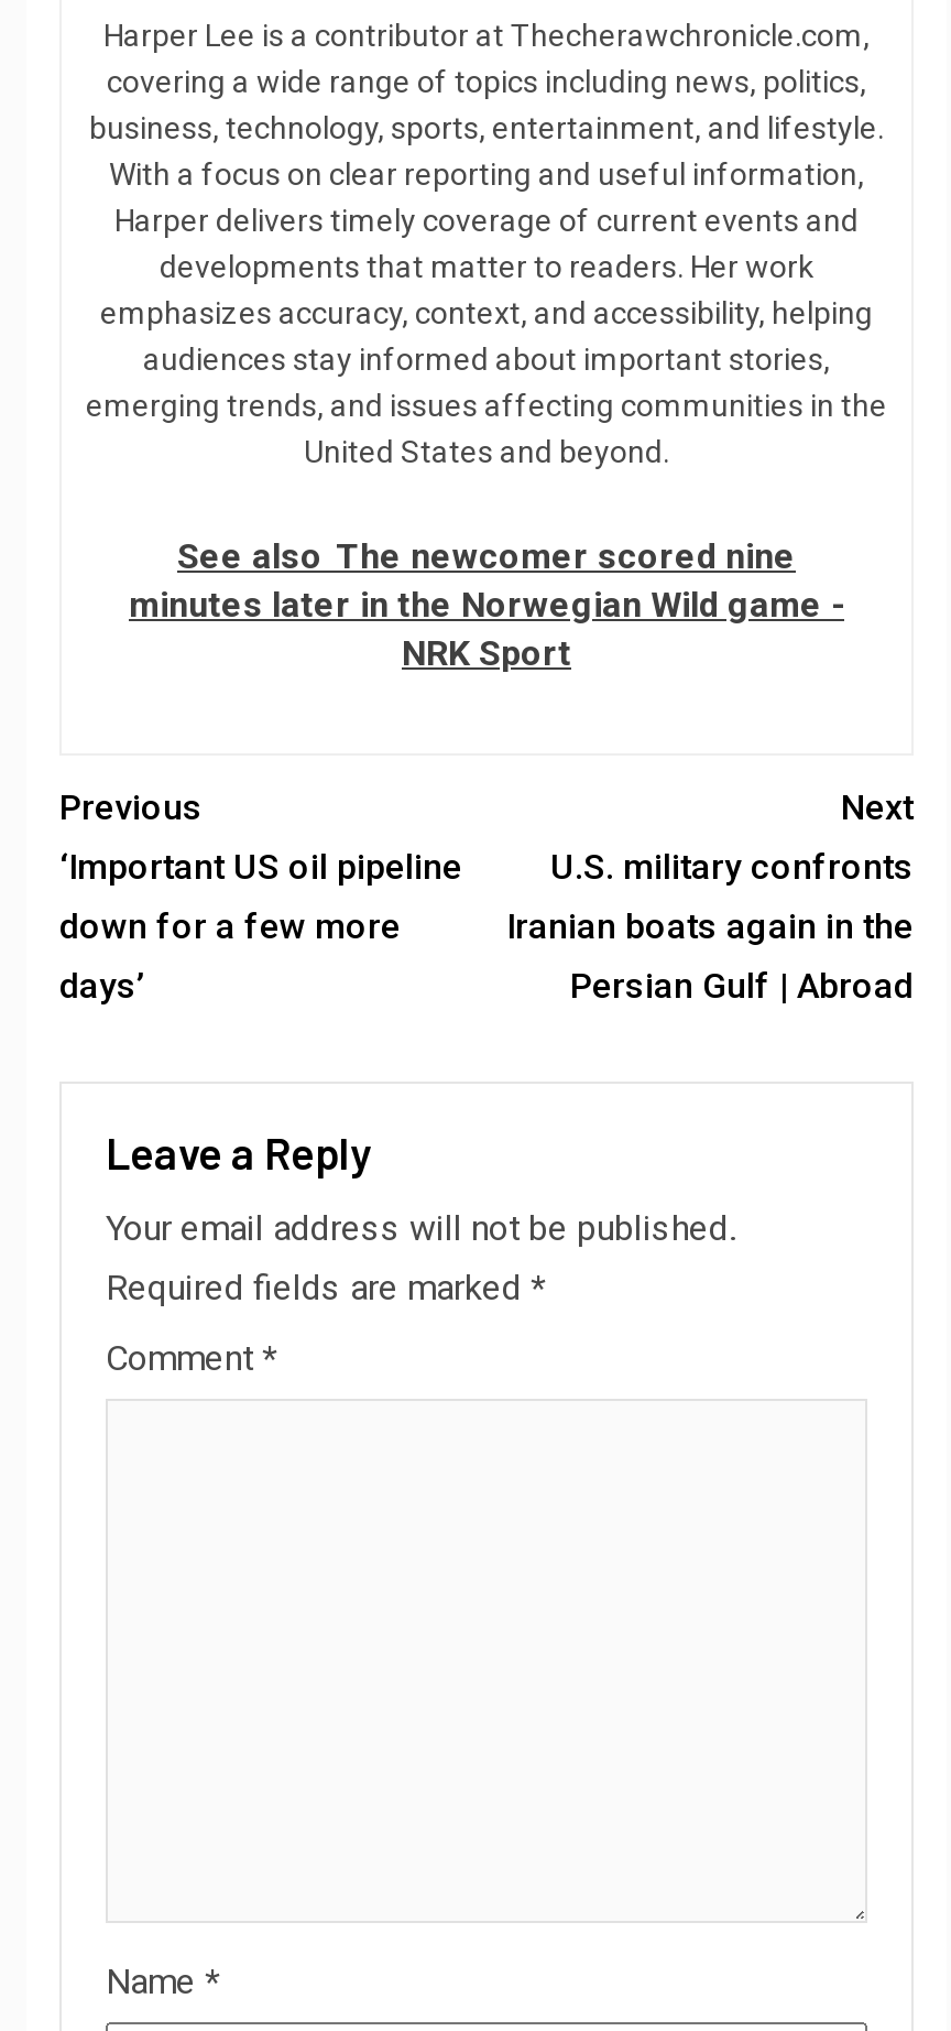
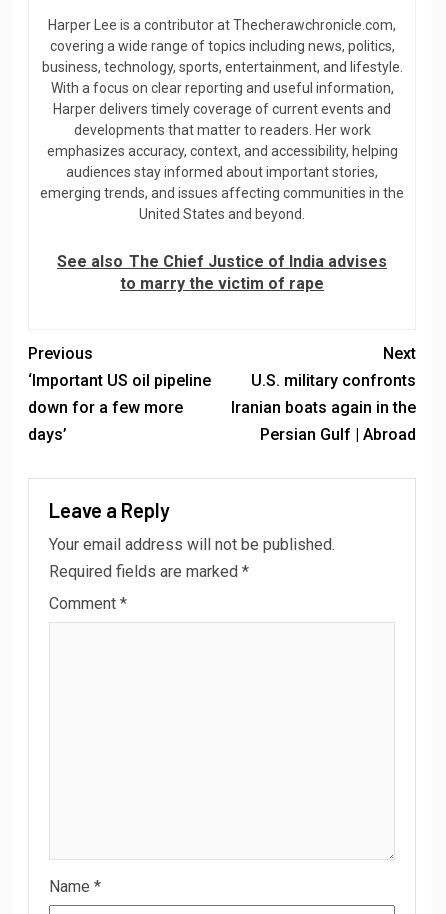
- See also The newcomer scored nine
- minutes later in the Norwegian Wild game -
- NRK Sport
+ See also The Chief Justice of India advises
+ to marry the victim of rape
